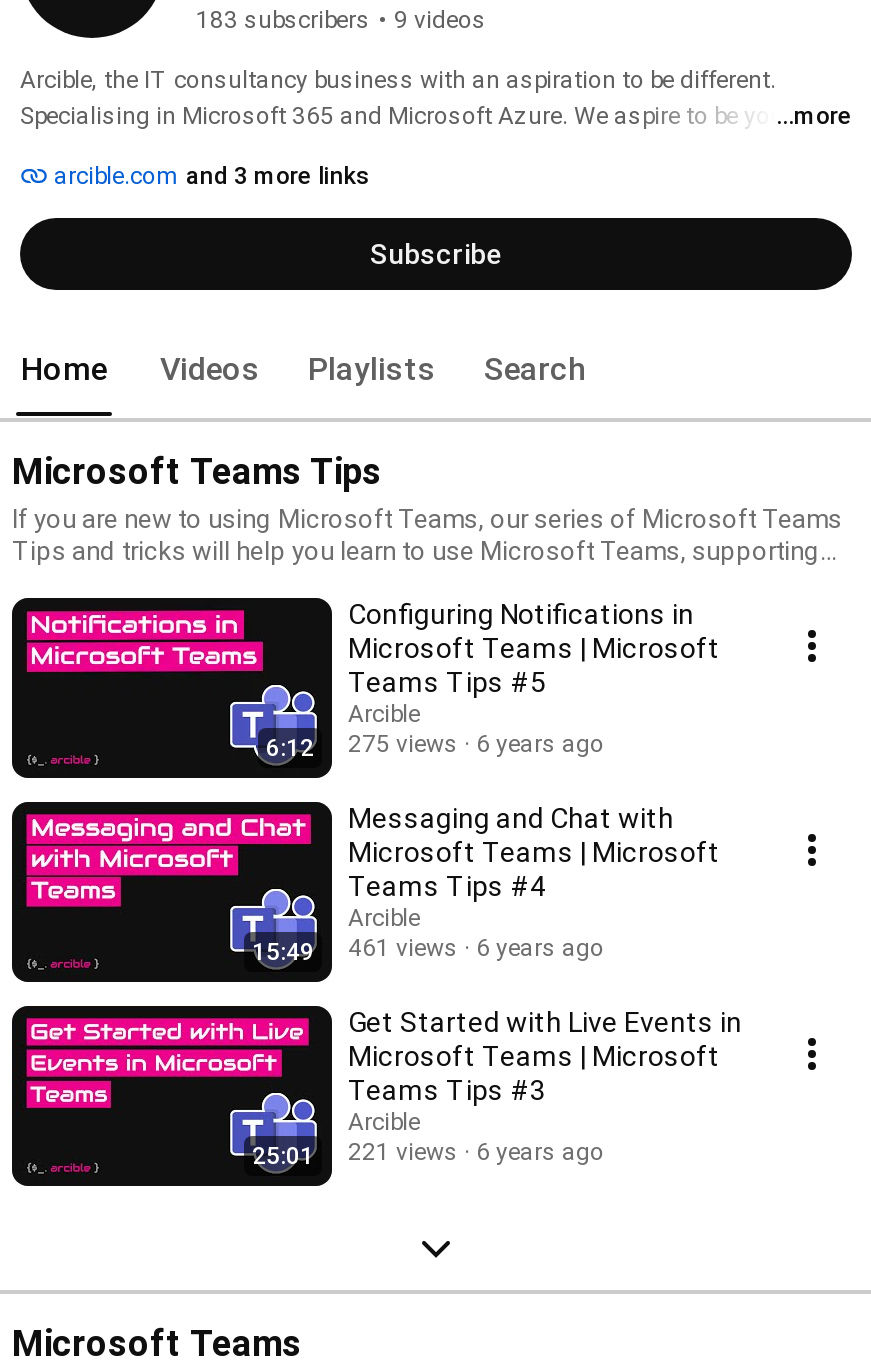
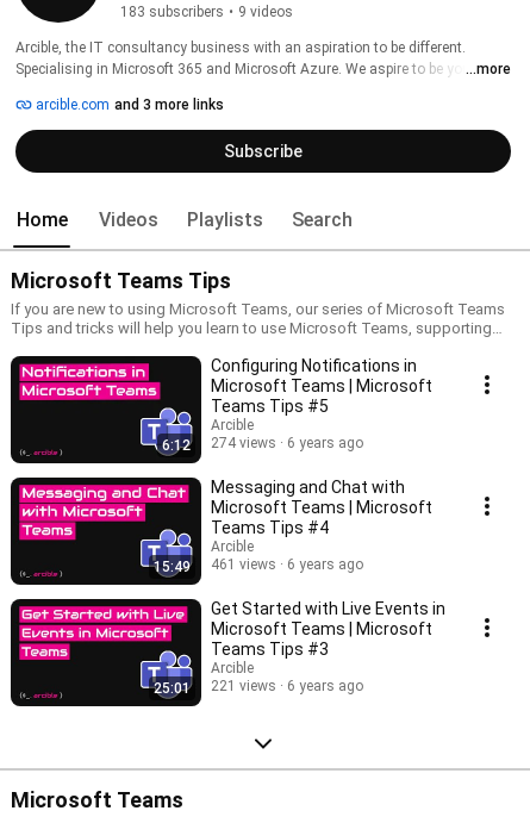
- 6:12 275 views 6 years ago
+ 6:12 274 views 6 years ago
